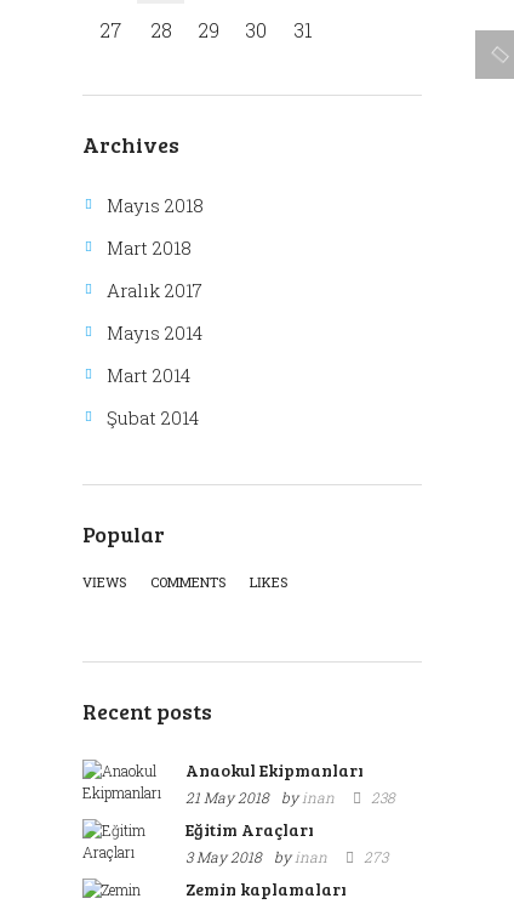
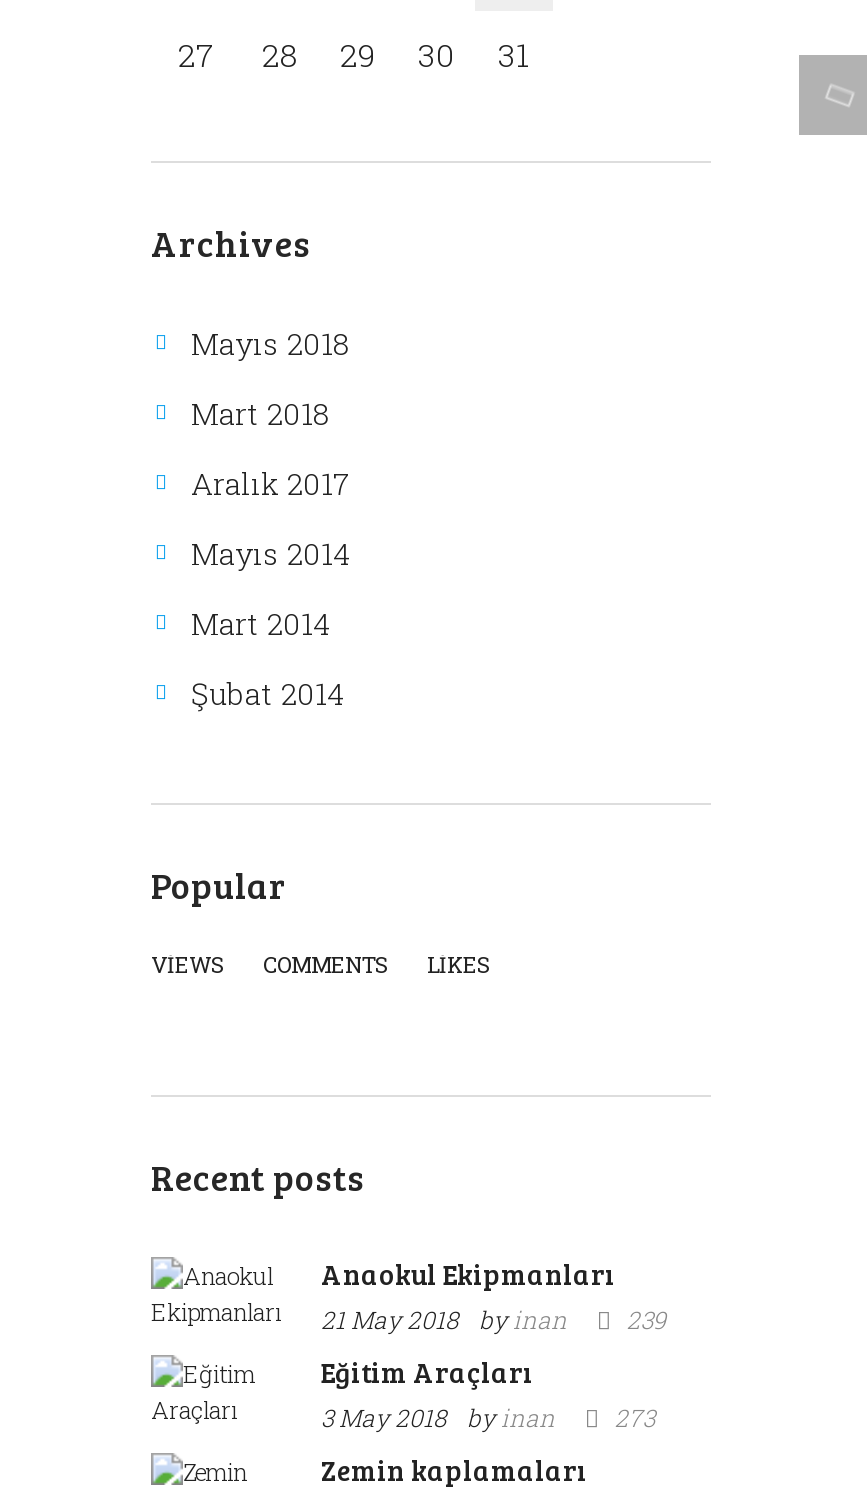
- 21 May 2018 by inan 238
+ 21 May 2018 by inan 239
